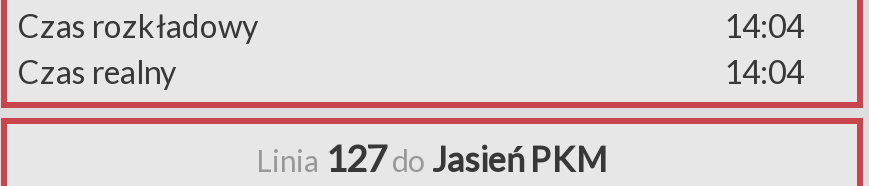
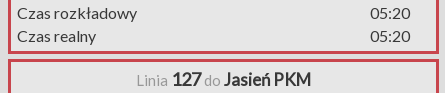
- 14:04
+ 05:20

- 14:04
+ 05:20
